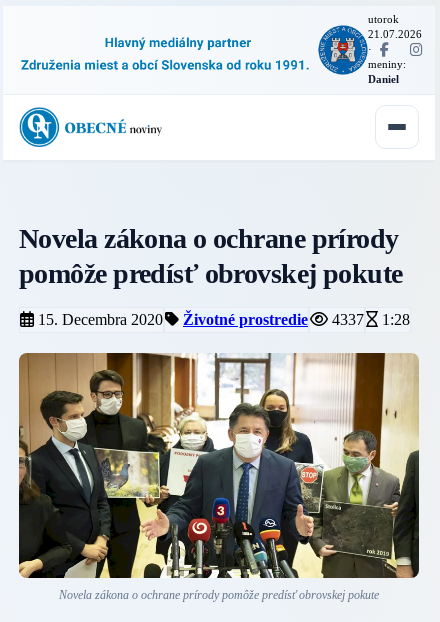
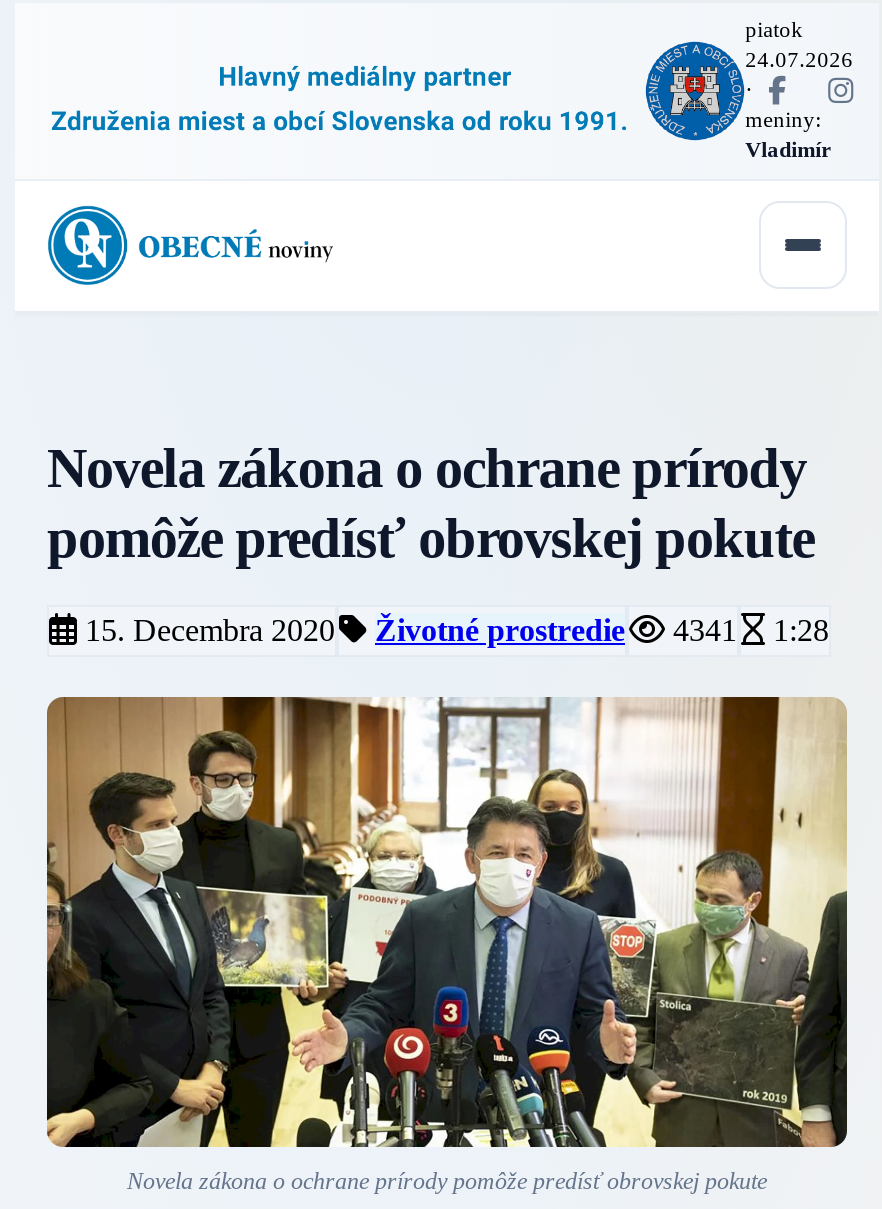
- utorok
- 21.07.2026
+ piatok
+ 24.07.2026

- Daniel
+ Vladimír

- 15. Decembra 2020 Životné prostredie 4337 1:28
+ 15. Decembra 2020 Životné prostredie 4341 1:28
